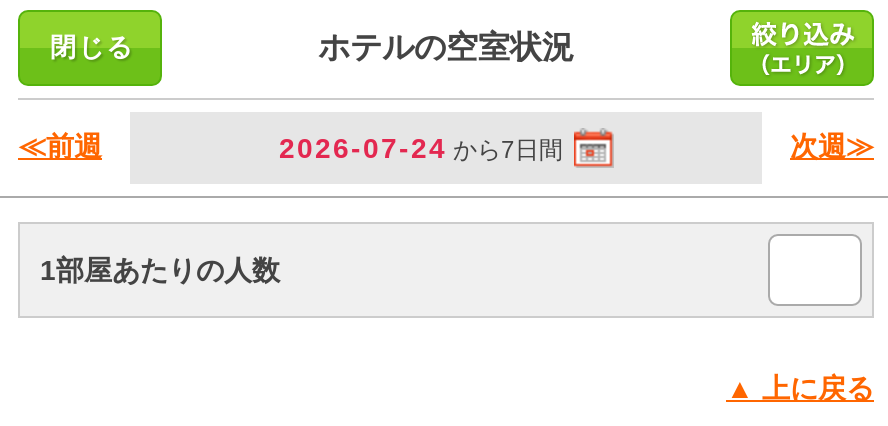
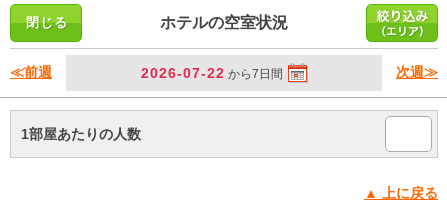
- 2026-07-24から7日間
+ 2026-07-22から7日間
